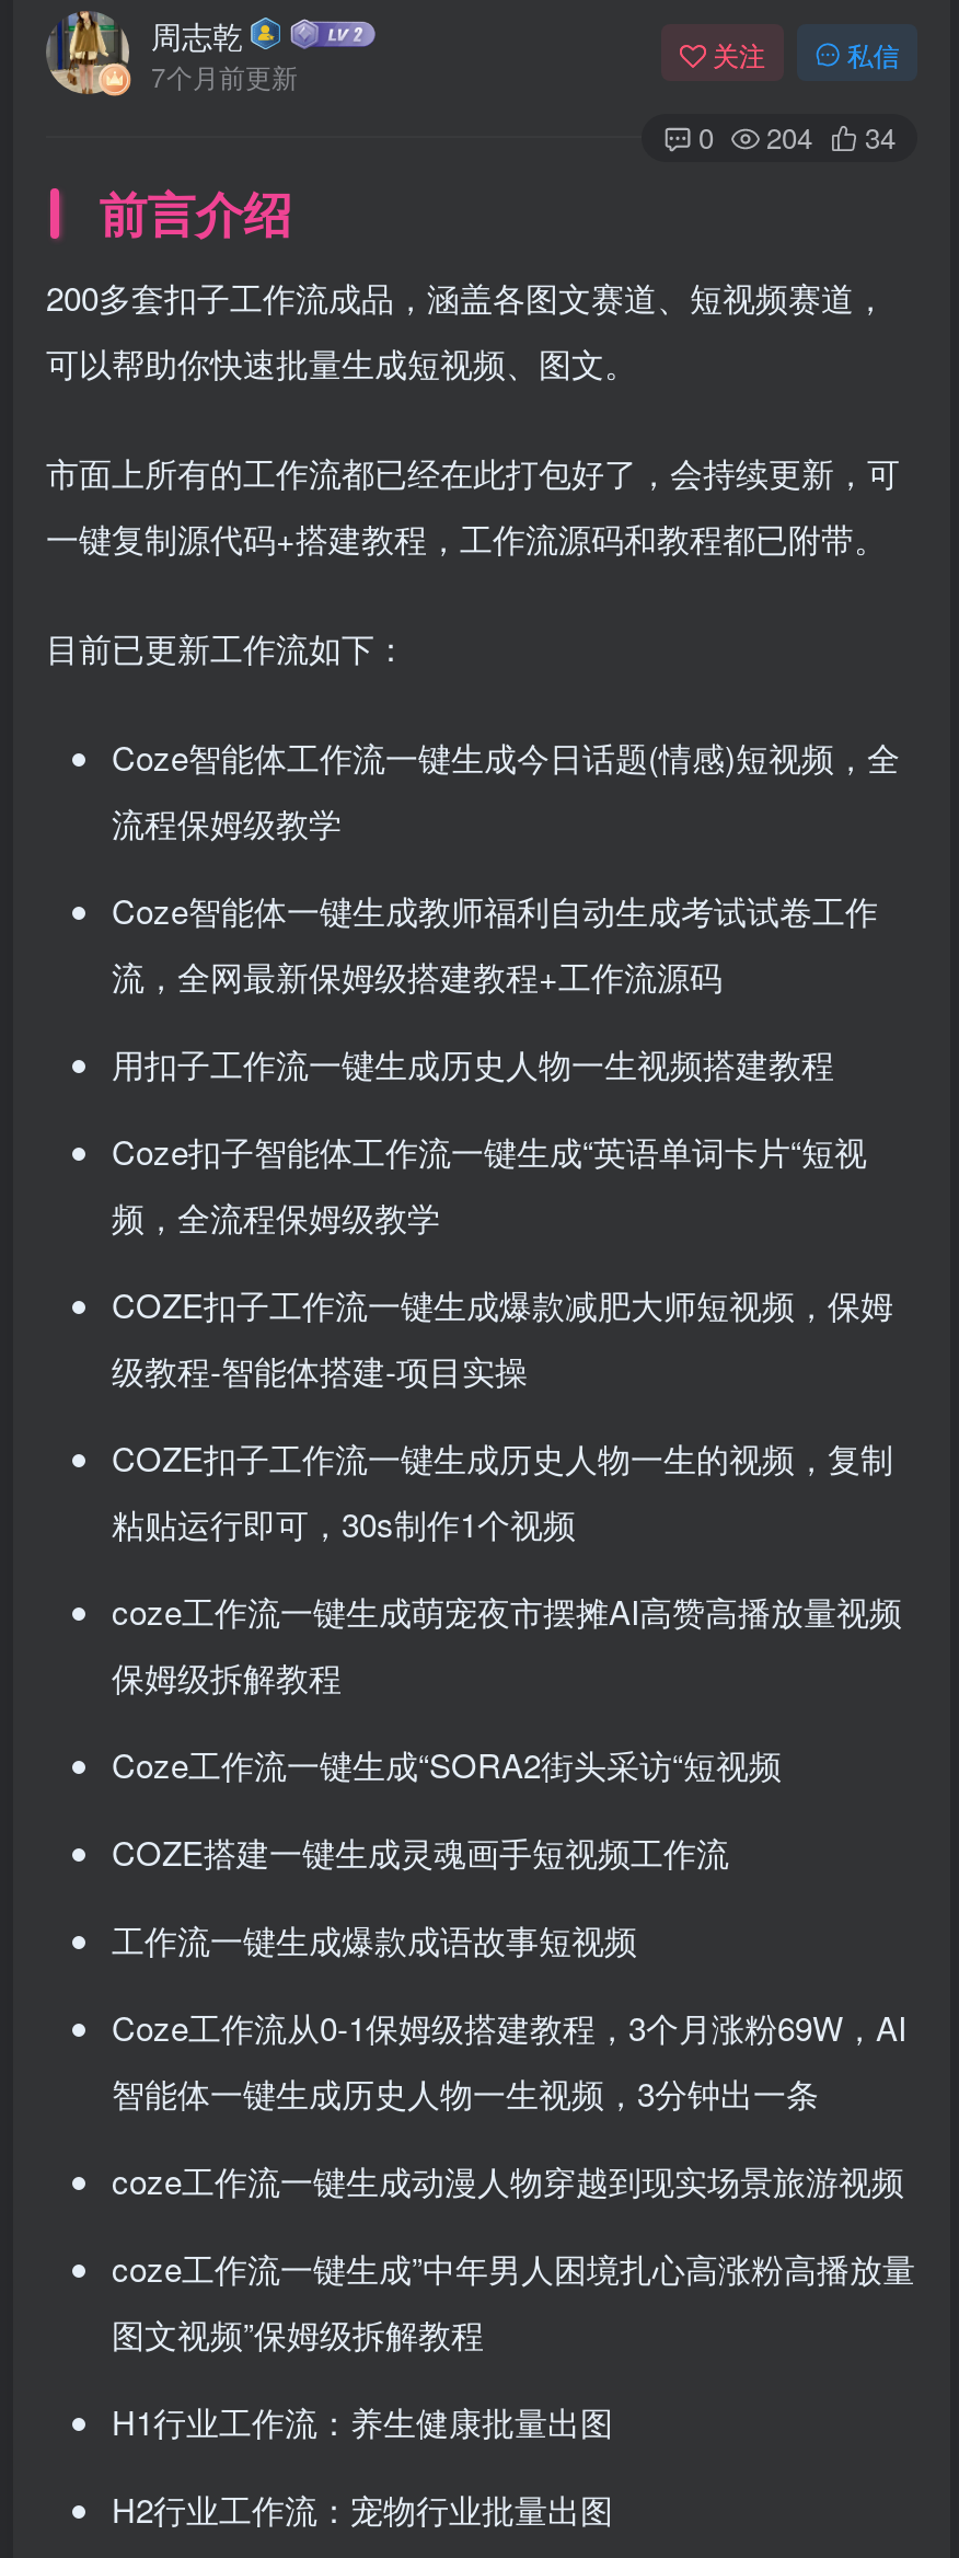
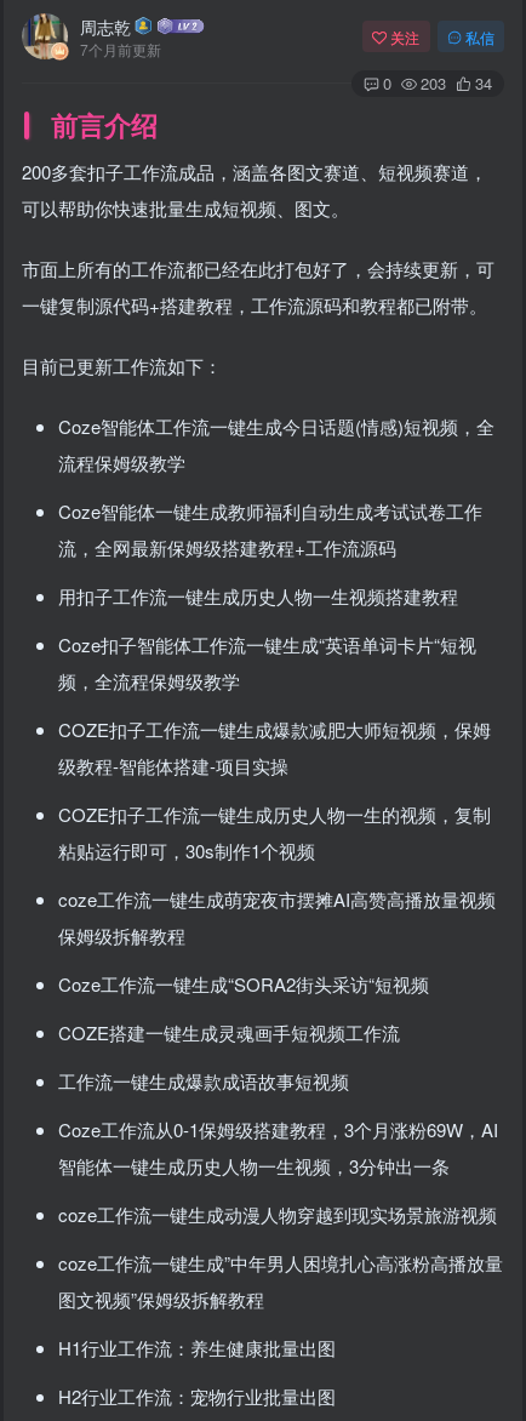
- 0 204 34
+ 0 203 34
